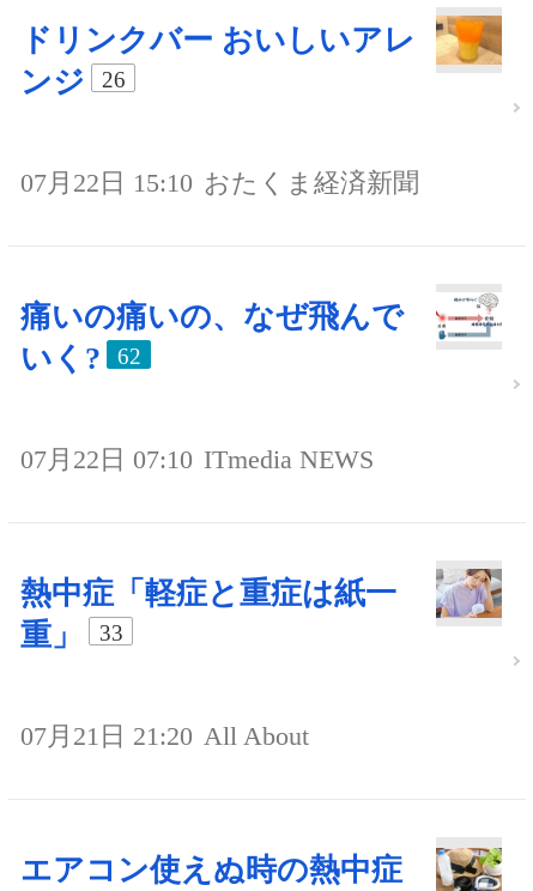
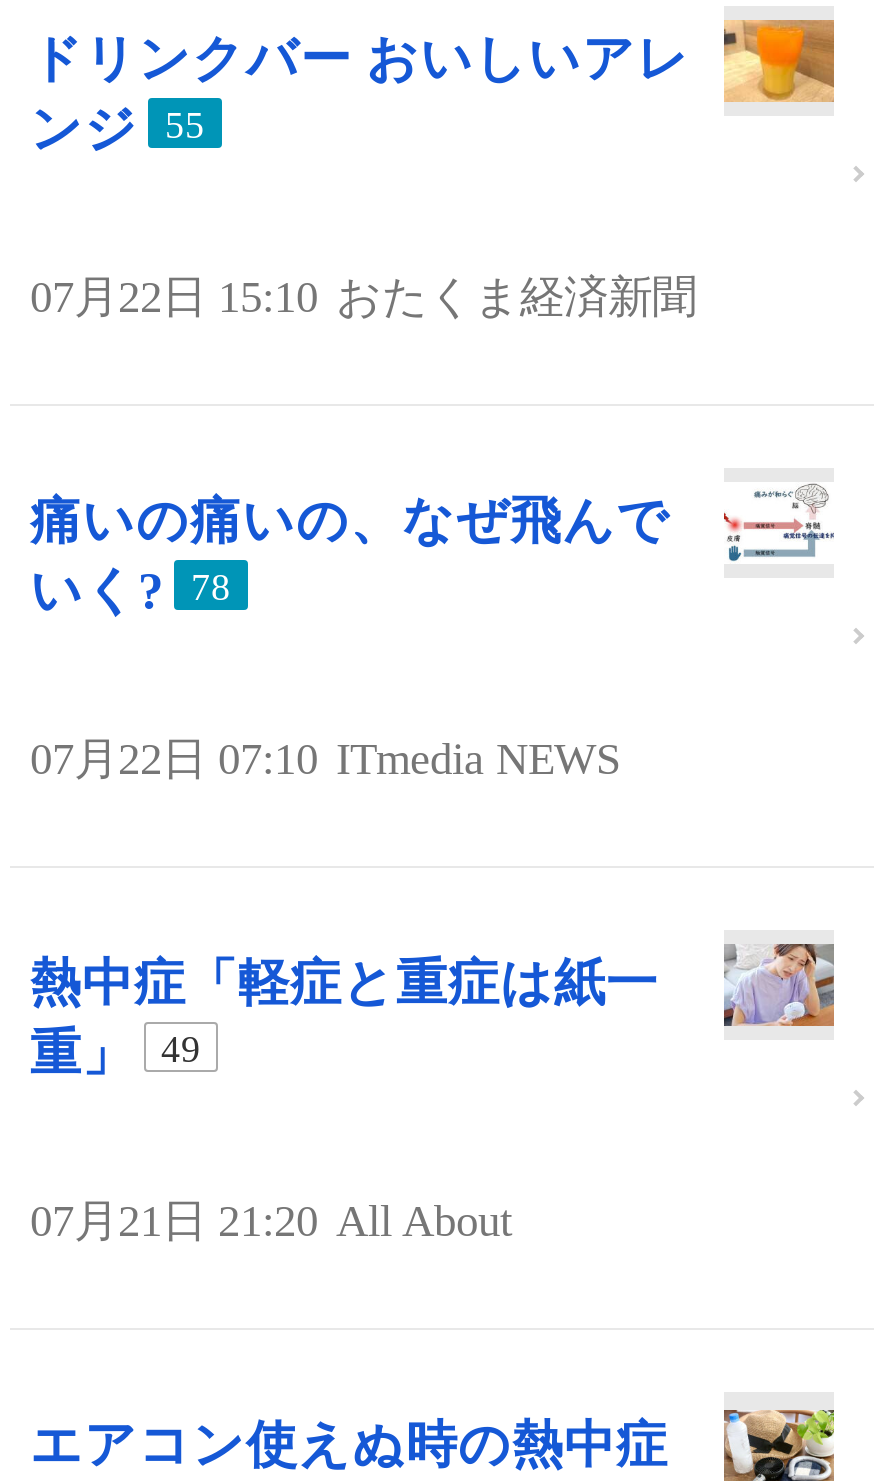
- ンジ 26
+ ンジ 55

- いく? 62
+ いく? 78

- 重」 33
+ 重」 49
